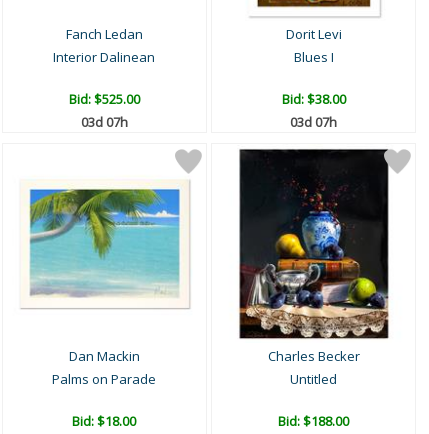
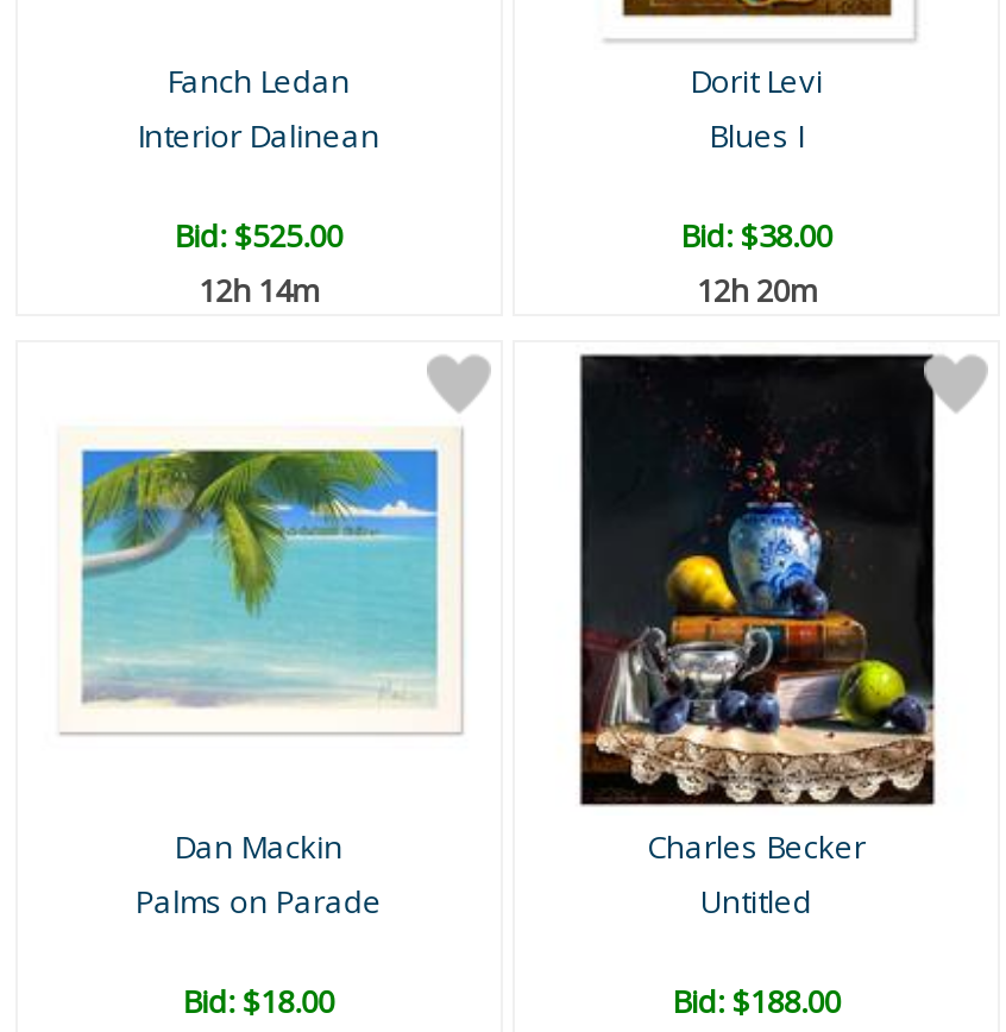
- 03d 07h
+ 12h 14m

- 03d 07h
+ 12h 20m
